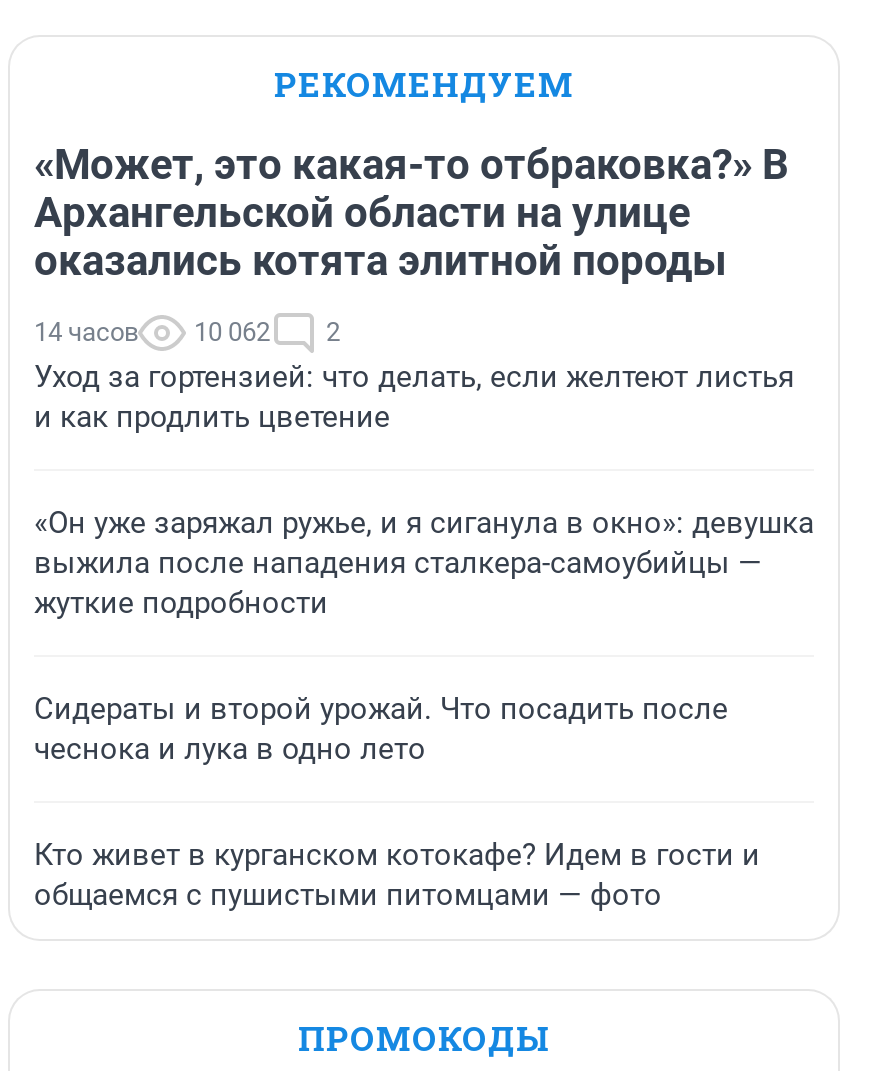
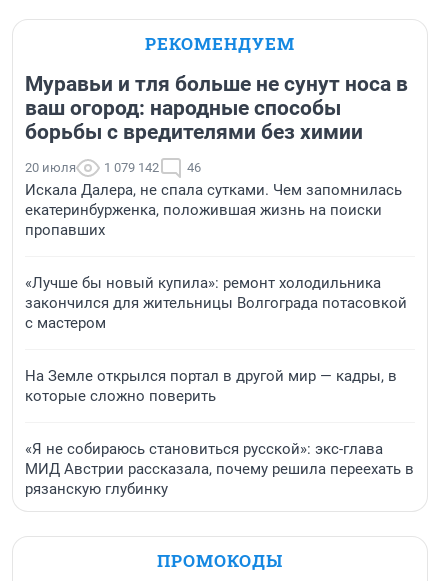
- «Может, это какая-то отбраковка?» В
- Архангельской области на улице
- оказались котята элитной породы
+ Муравьи и тля больше не сунут носа в
+ ваш огород: народные способы
+ борьбы с вредителями без химии

- 14 часов
- 10 062
- 2
- Уход за гортензией: что делать, если желтеют листья
- и как продлить цветение
+ 20 июля
+ 1 079 142
+ 46
+ Искала Далера, не спала сутками. Чем запомнилась
+ екатеринбурженка, положившая жизнь на поиски
+ пропавших

- «Он уже заряжал ружье, и я сиганула в окно»: девушка
- выжила после нападения сталкера-самоубийцы —
- жуткие подробности
+ «Лучше бы новый купила»: ремонт холодильника
+ закончился для жительницы Волгограда потасовкой
+ с мастером

- Сидераты и второй урожай. Что посадить после
- чеснока и лука в одно лето
+ На Земле открылся портал в другой мир — кадры, в
+ которые сложно поверить

- Кто живет в курганском котокафе? Идем в гости и
- общаемся с пушистыми питомцами — фото
+ «Я не собираюсь становиться русской»: экс-глава
+ МИД Австрии рассказала, почему решила переехать в
+ рязанскую глубинку
